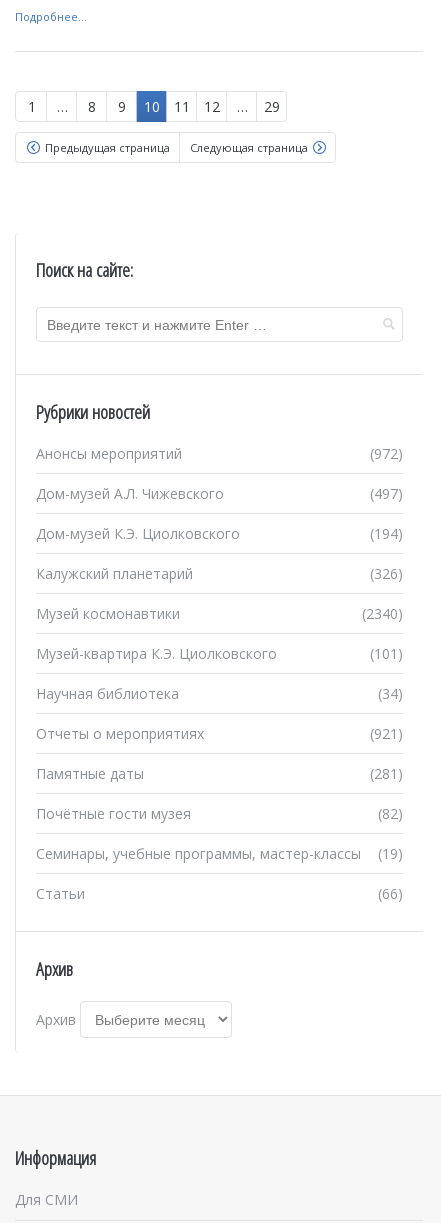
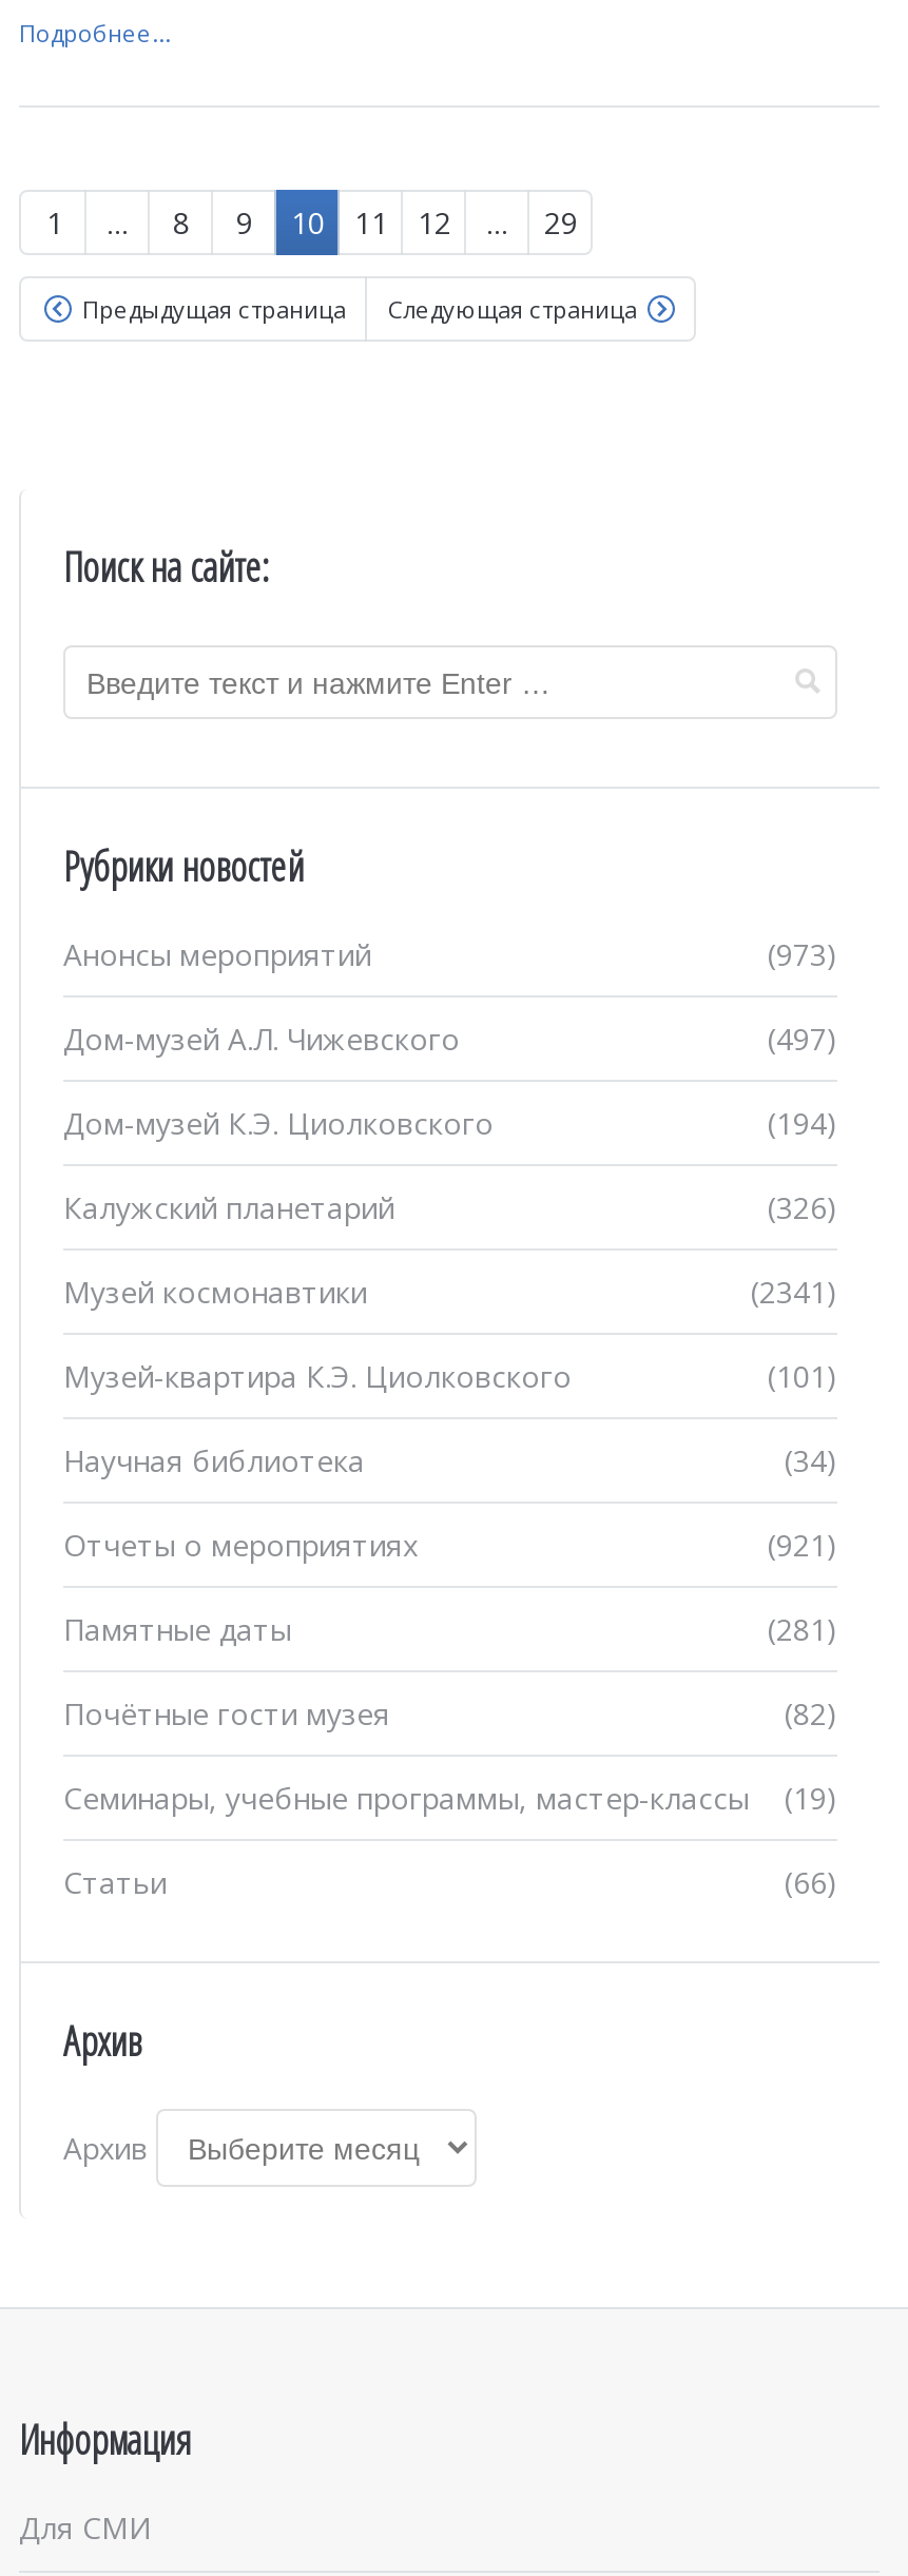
- (972)
+ (973)

- (2340)
+ (2341)
